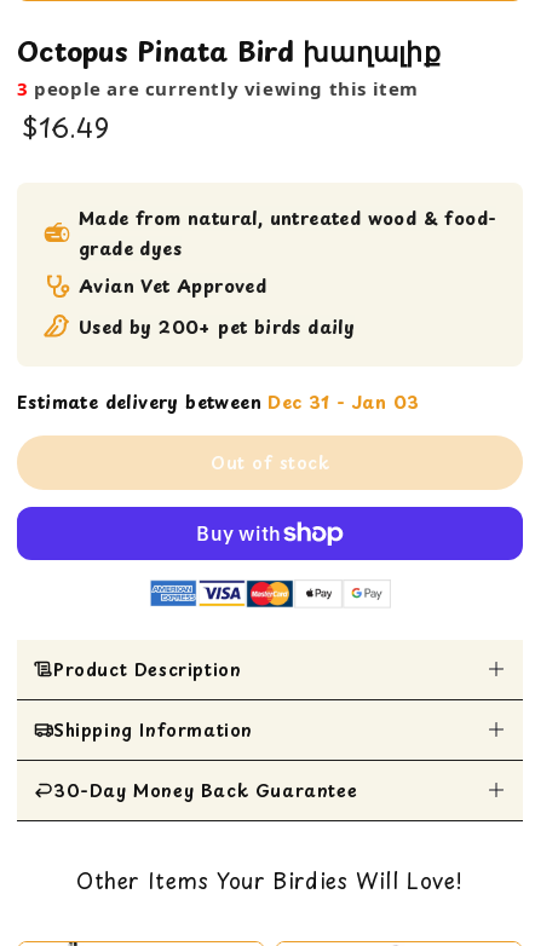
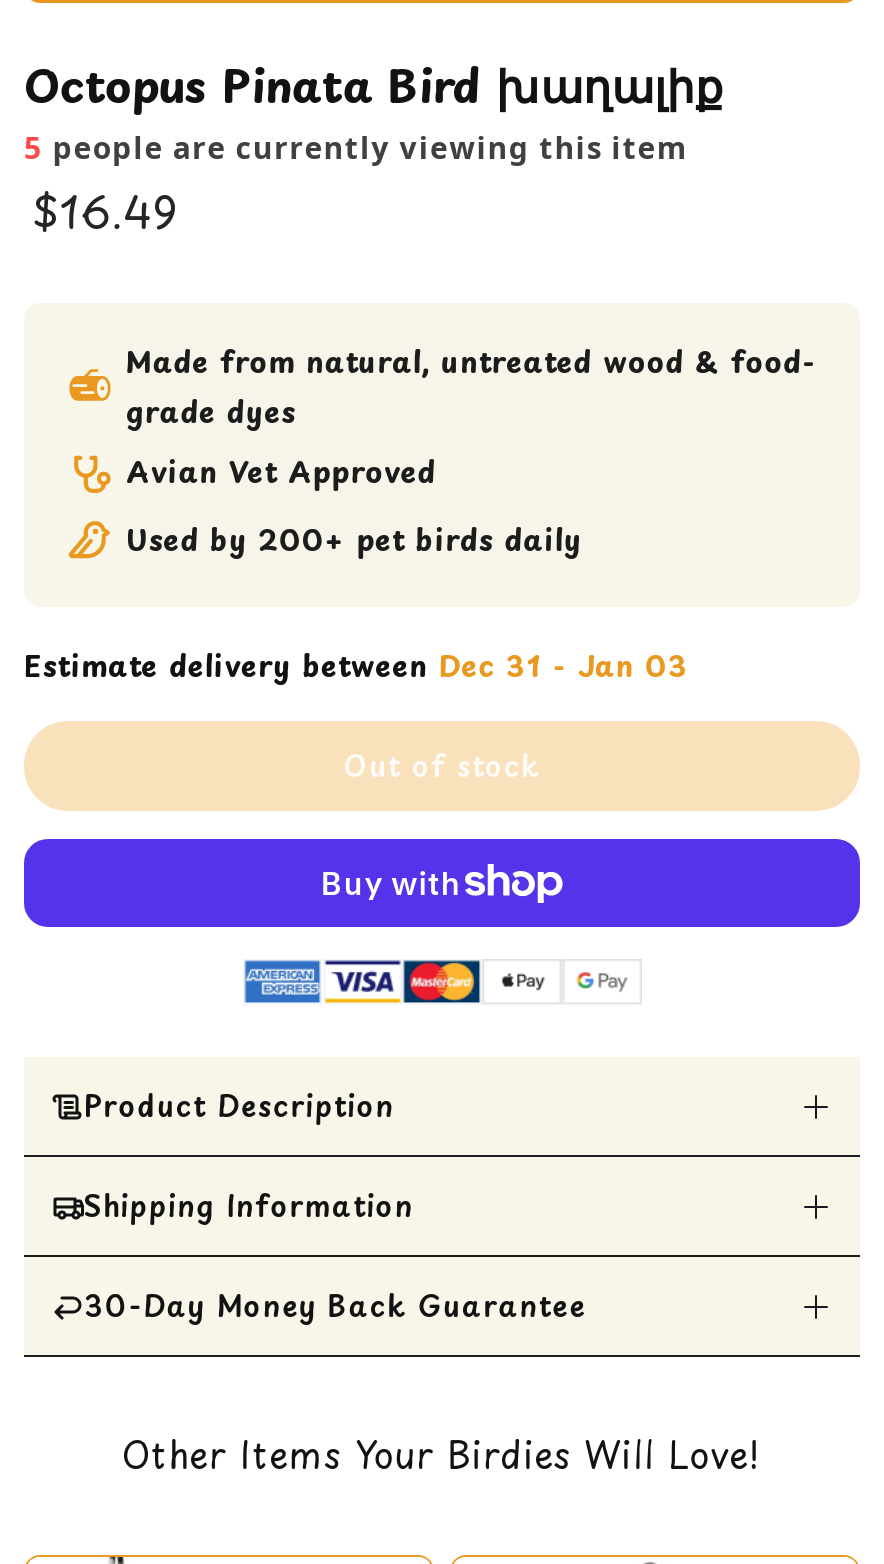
- 3 people are currently viewing this item
+ 5 people are currently viewing this item
